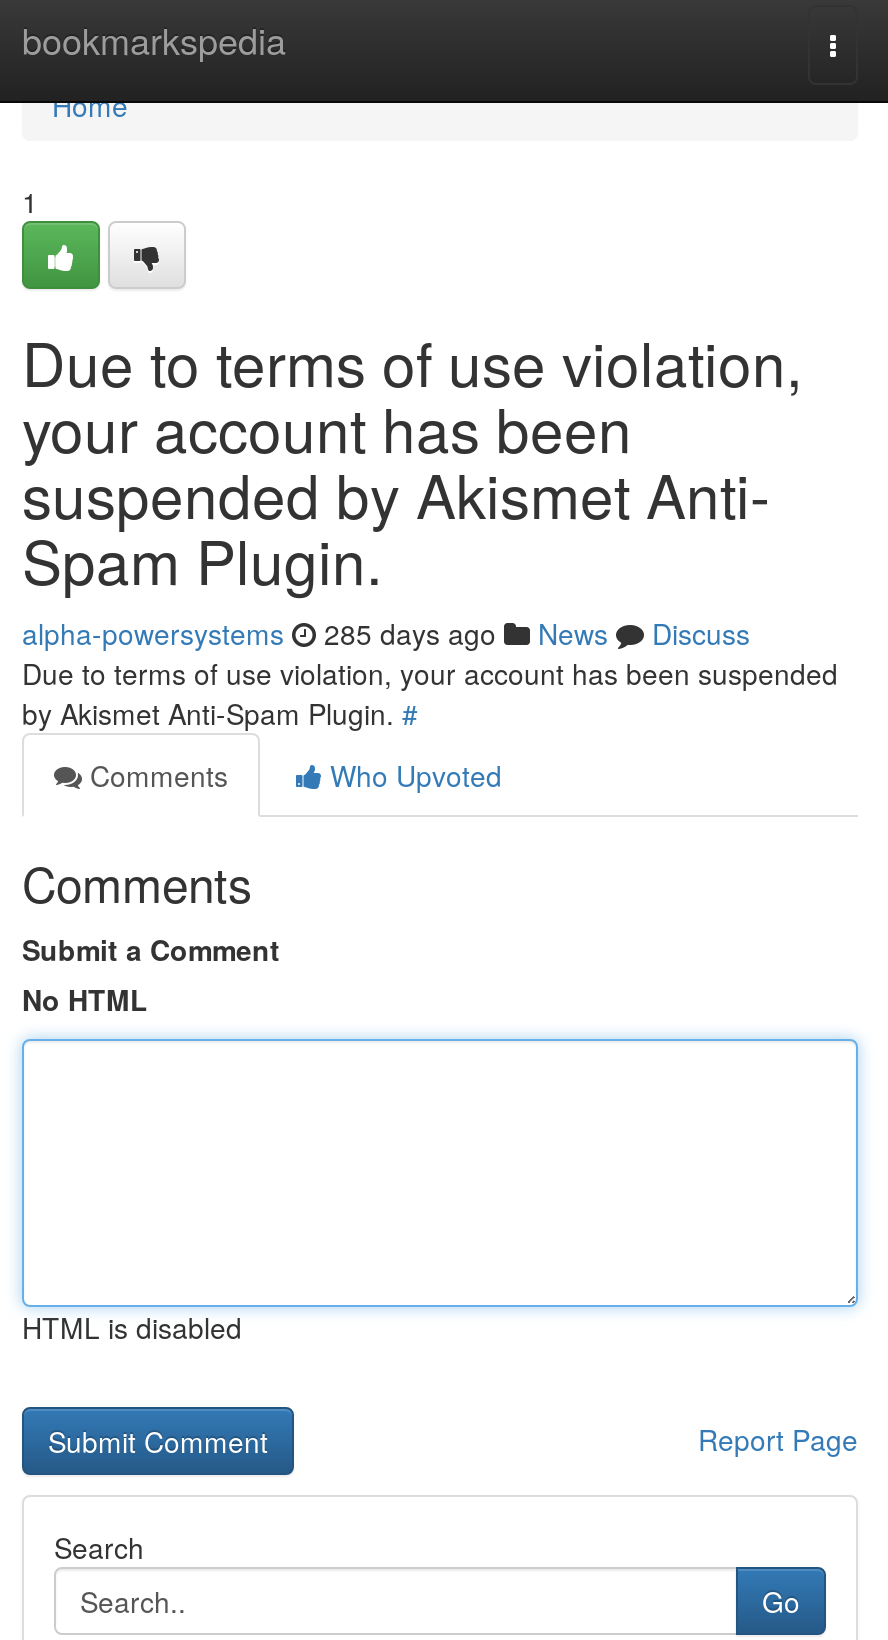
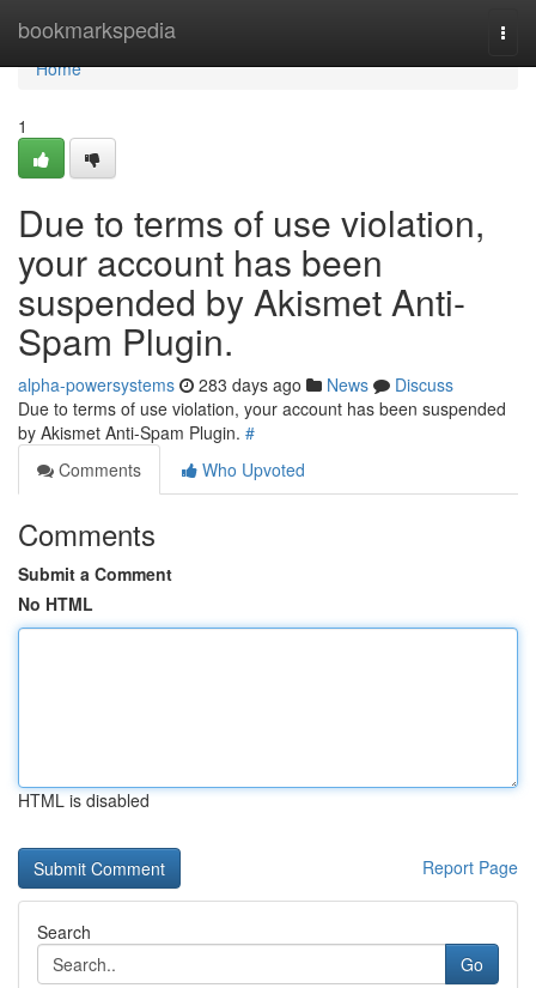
- alpha-powersystems 285 days ago News Discuss
+ alpha-powersystems 283 days ago News Discuss
